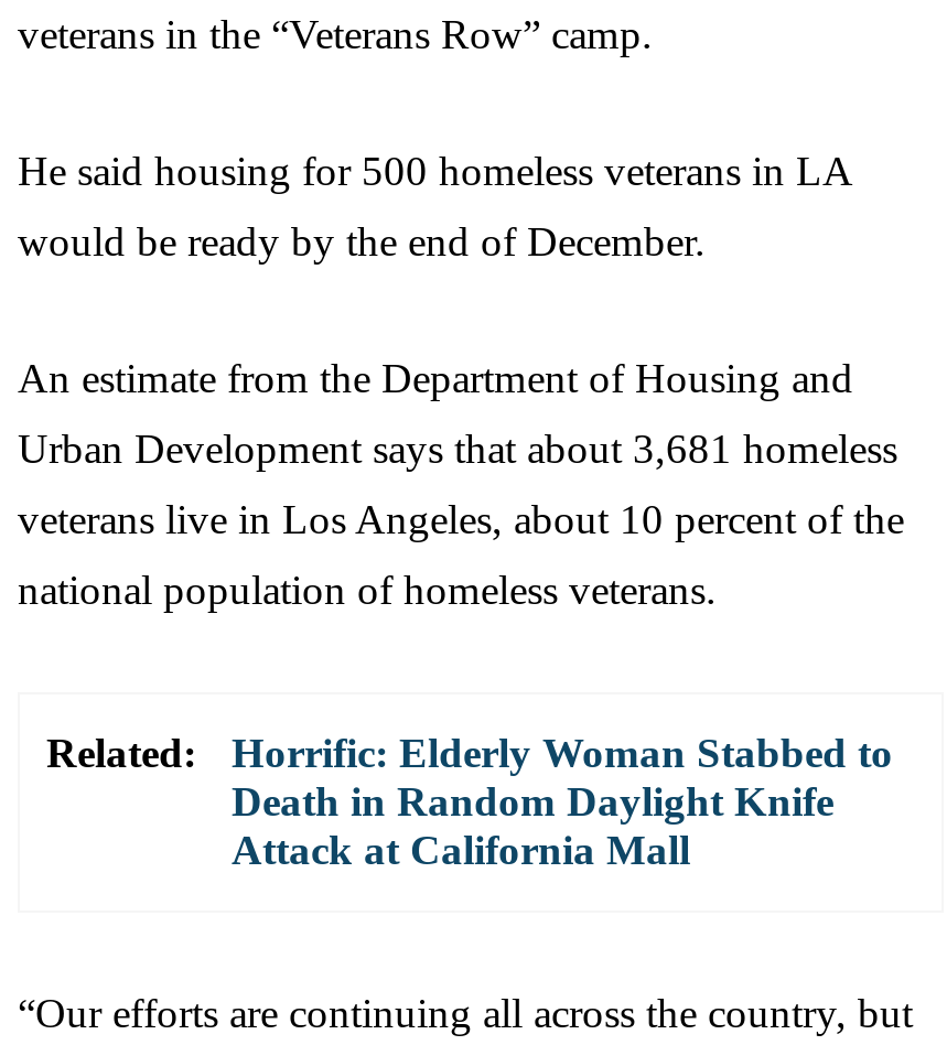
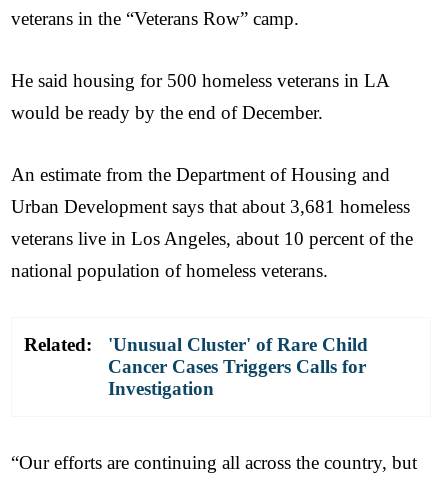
- Horrific: Elderly Woman Stabbed to
- Death in Random Daylight Knife
- Attack at California Mall
+ 'Unusual Cluster' of Rare Child
+ Cancer Cases Triggers Calls for
+ Investigation
